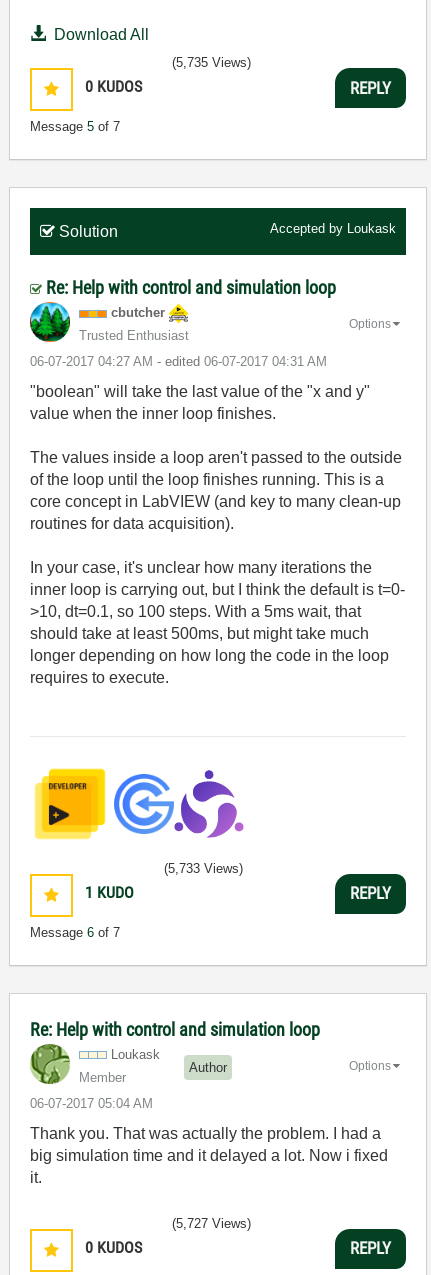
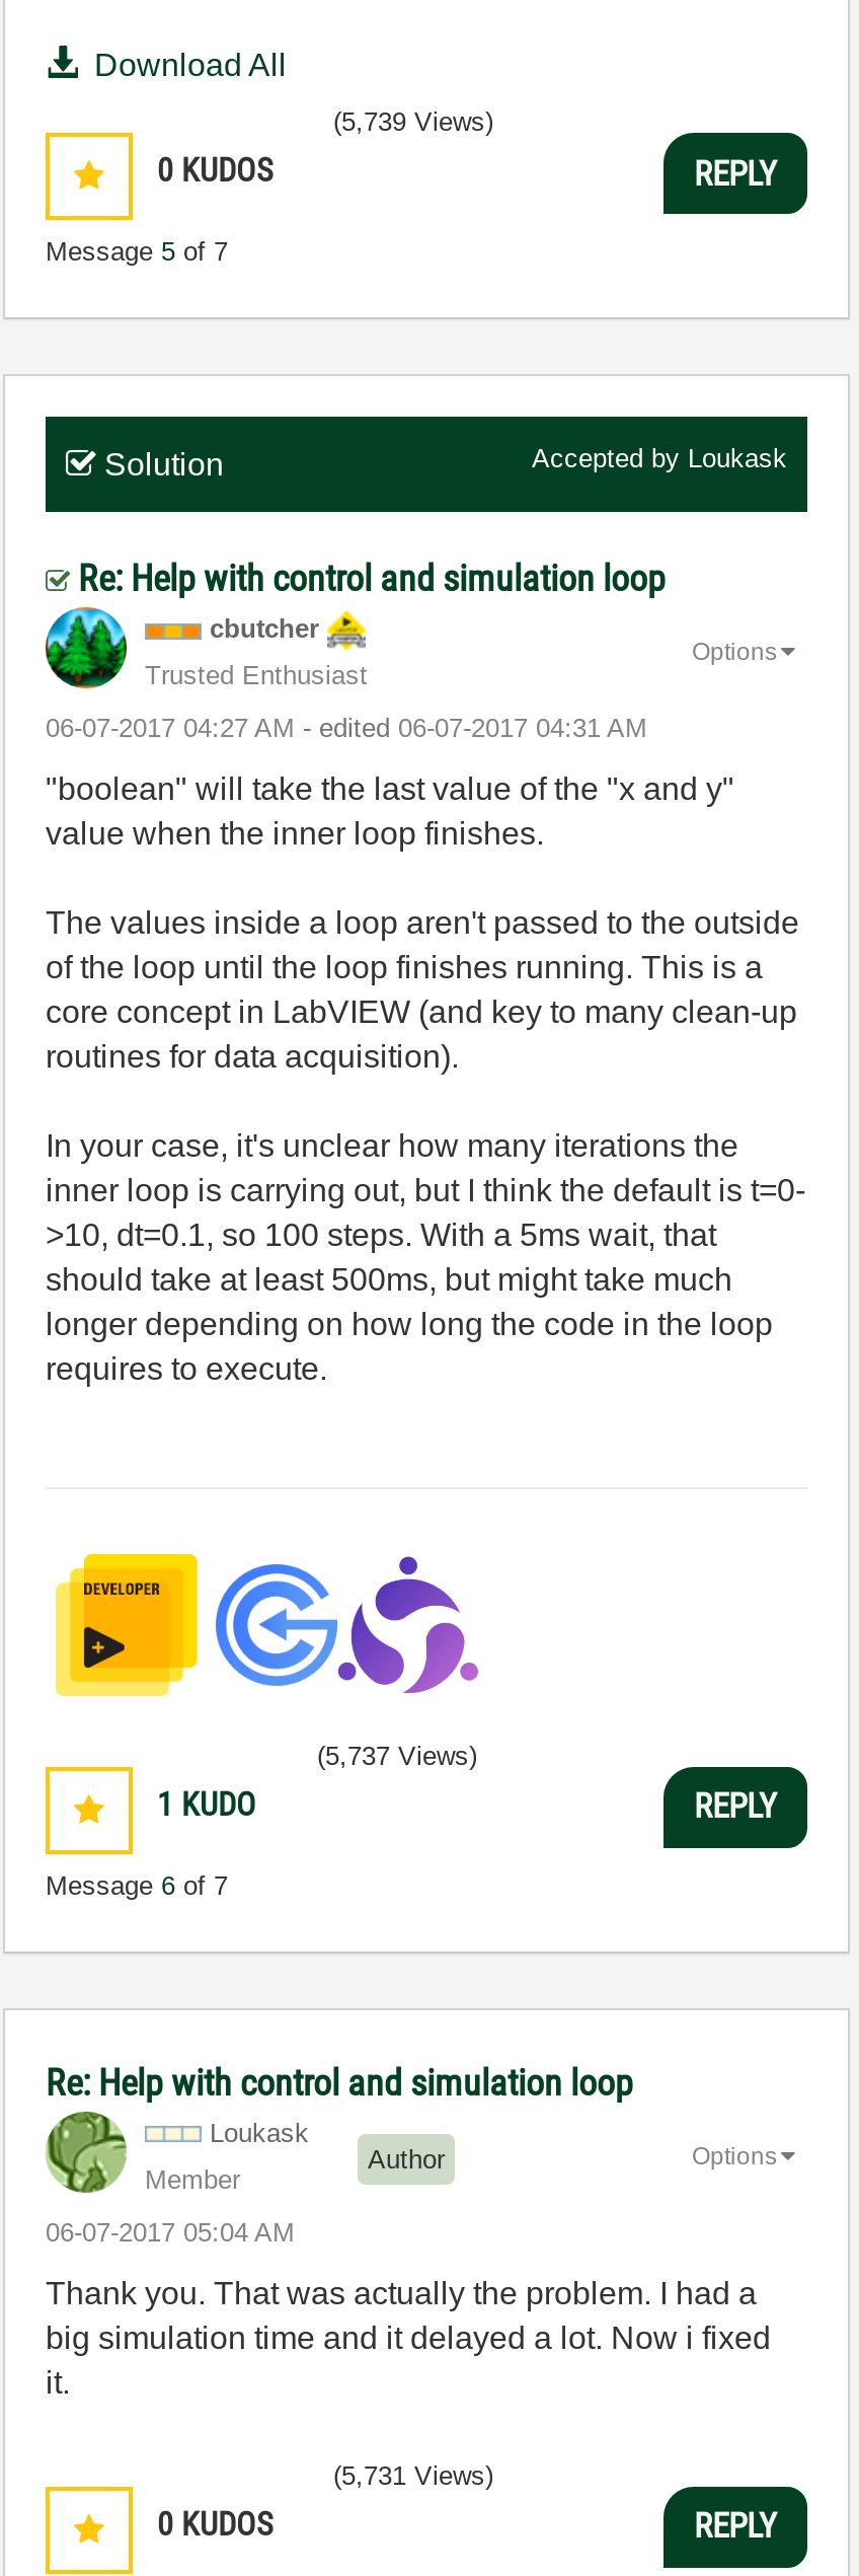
- (5,735 Views)
+ (5,739 Views)

- (5,733 Views)
+ (5,737 Views)

- (5,727 Views)
+ (5,731 Views)
